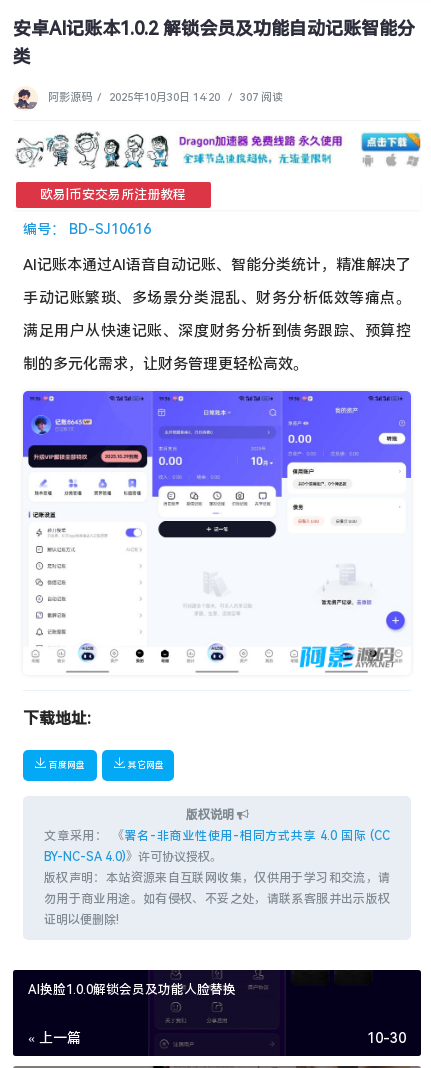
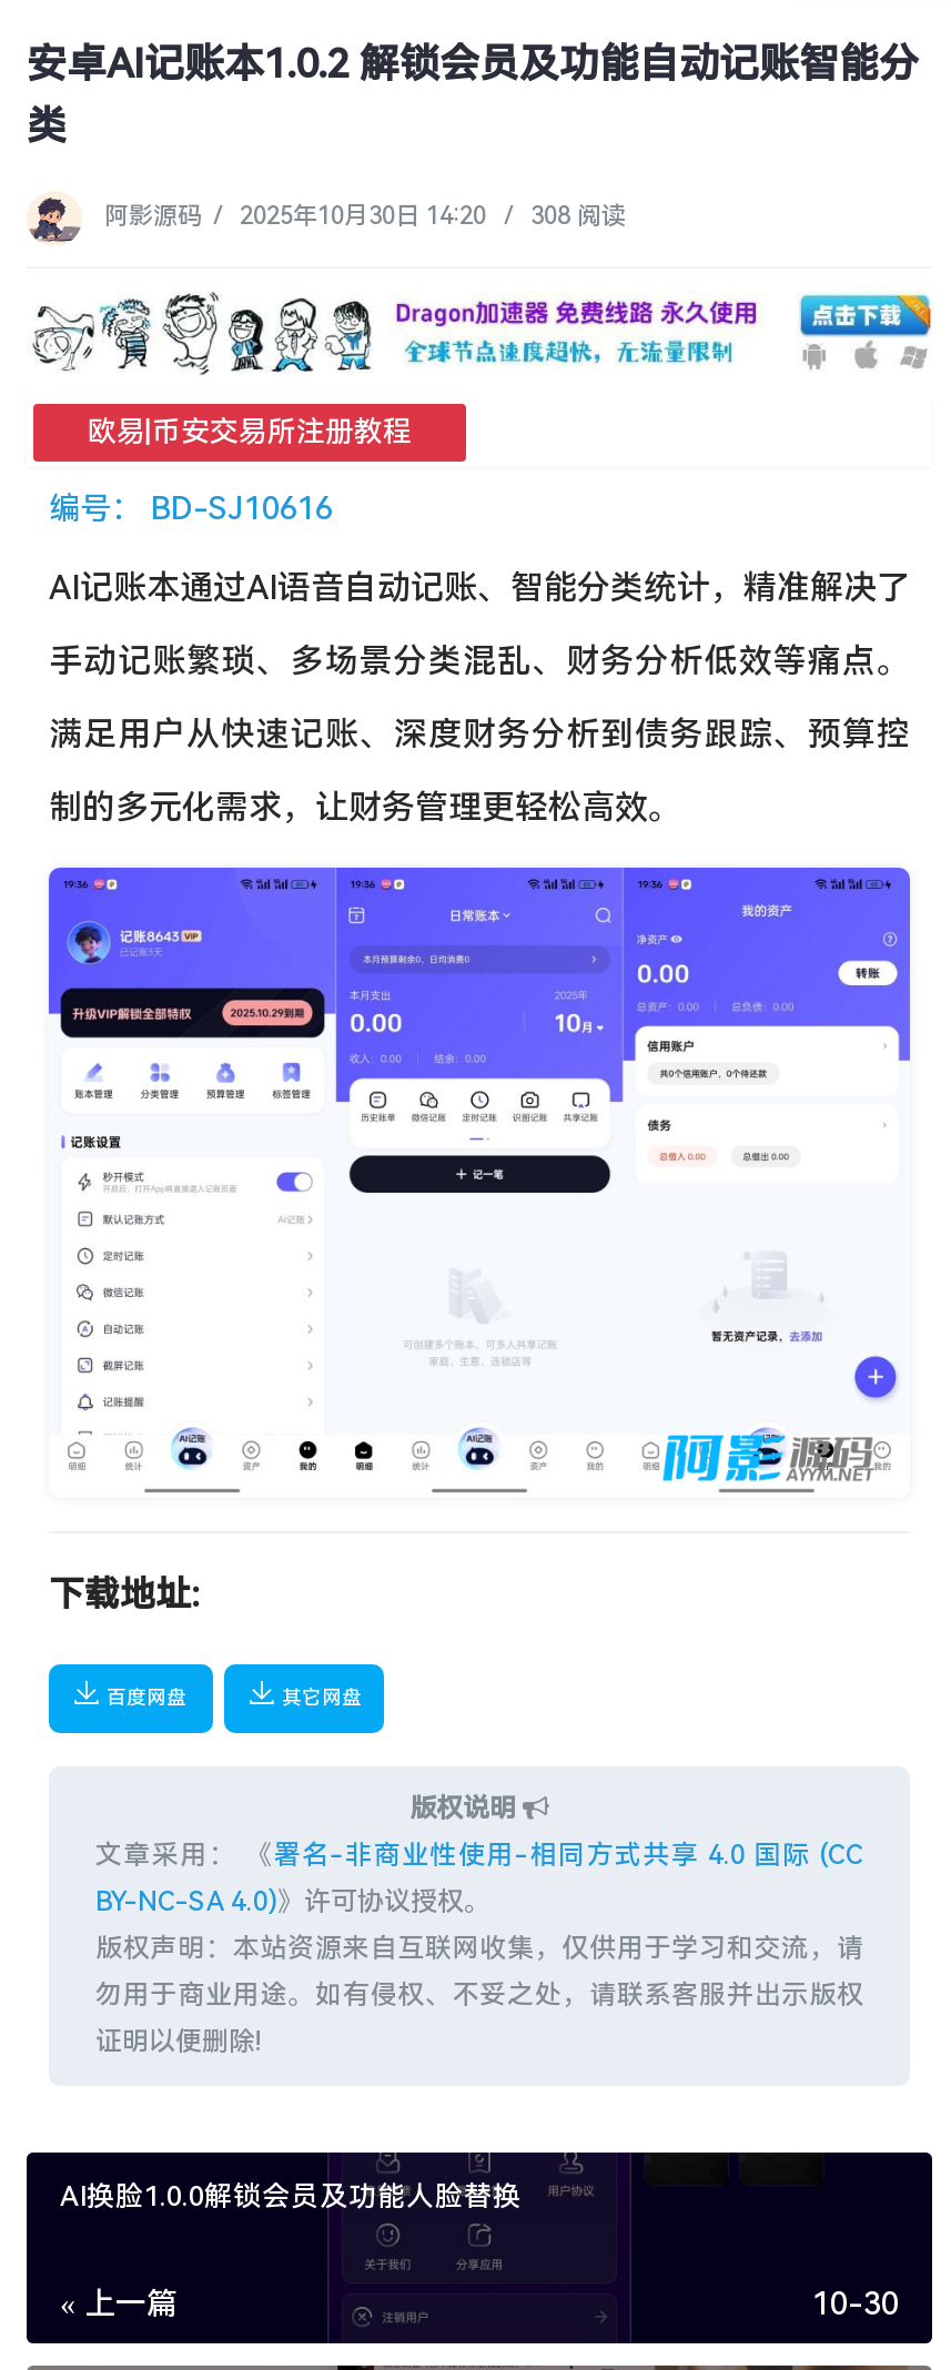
- 阿影源码 / 2025年10月30日 14:20 / 307 阅读
+ 阿影源码 / 2025年10月30日 14:20 / 308 阅读
